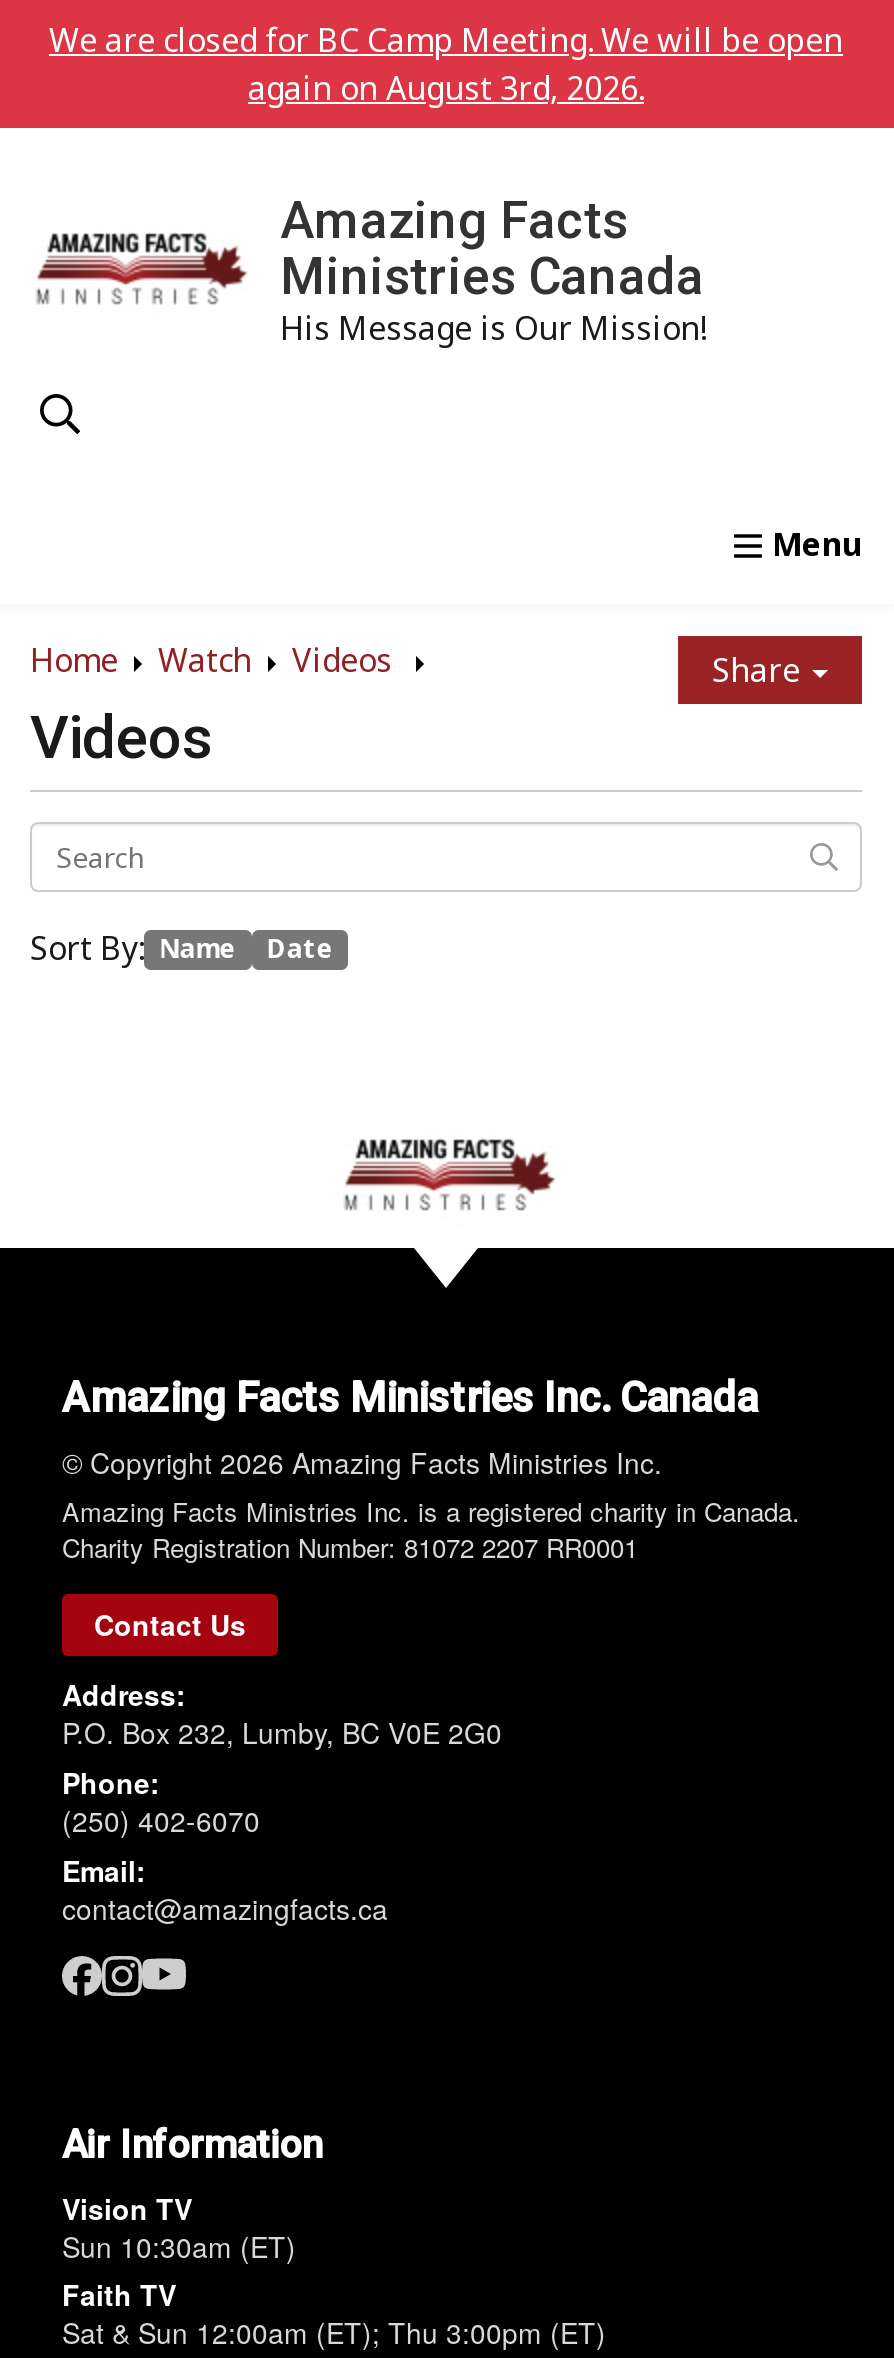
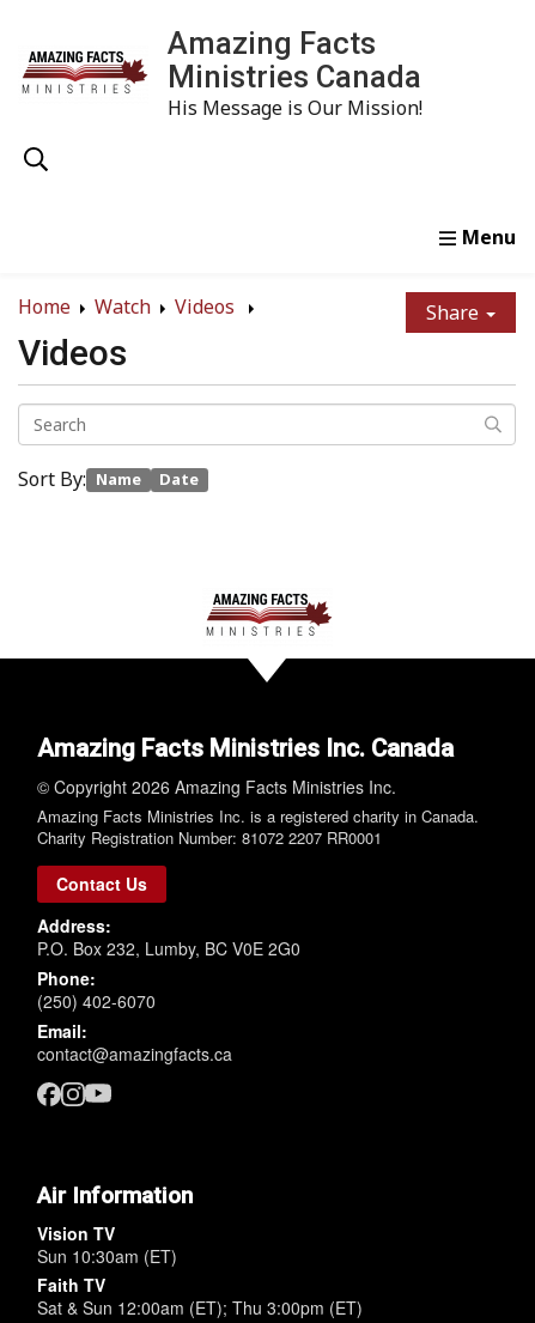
- We are closed for BC Camp Meeting. We will be open
- again on August 3rd, 2026.
